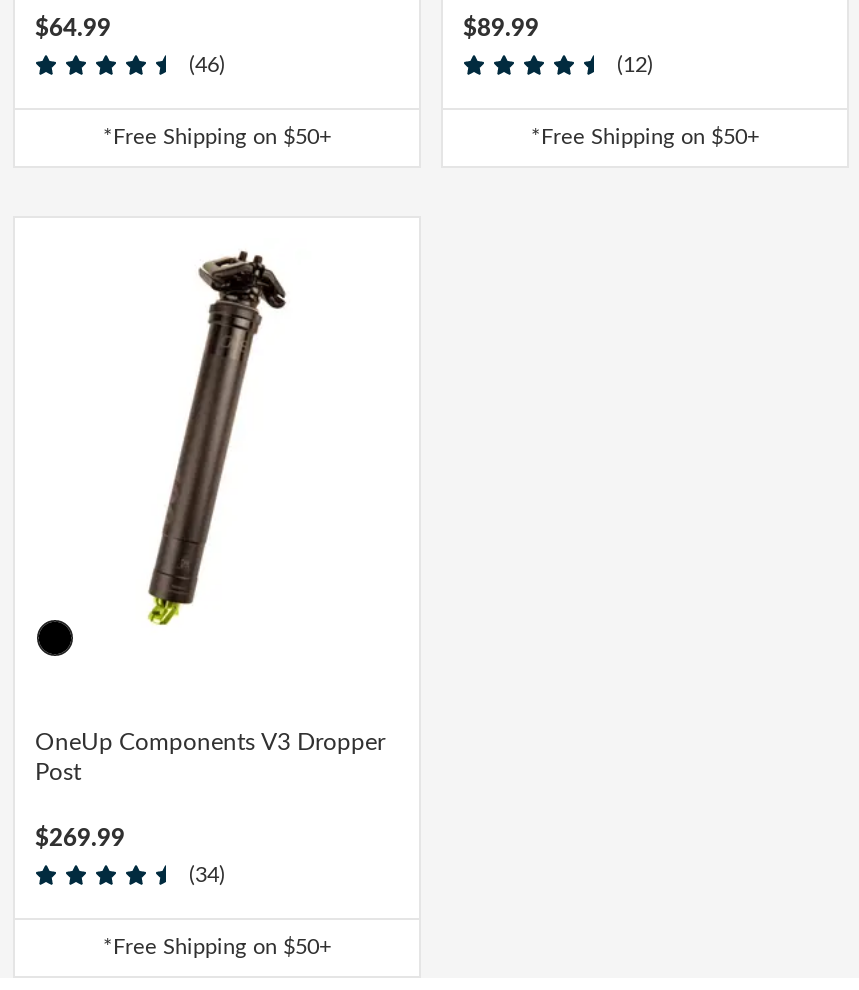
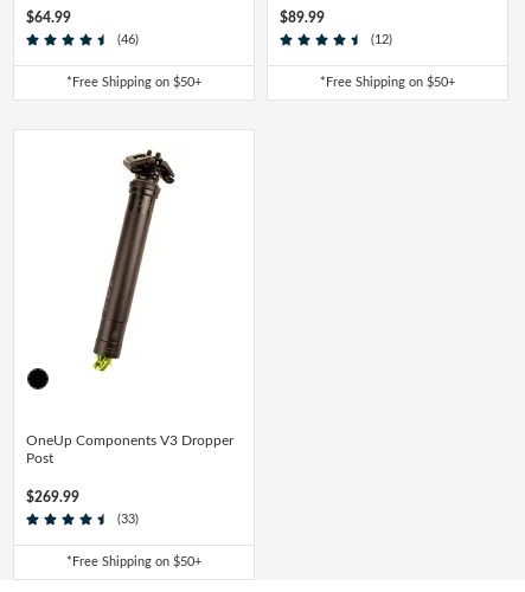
- (34)
+ (33)
